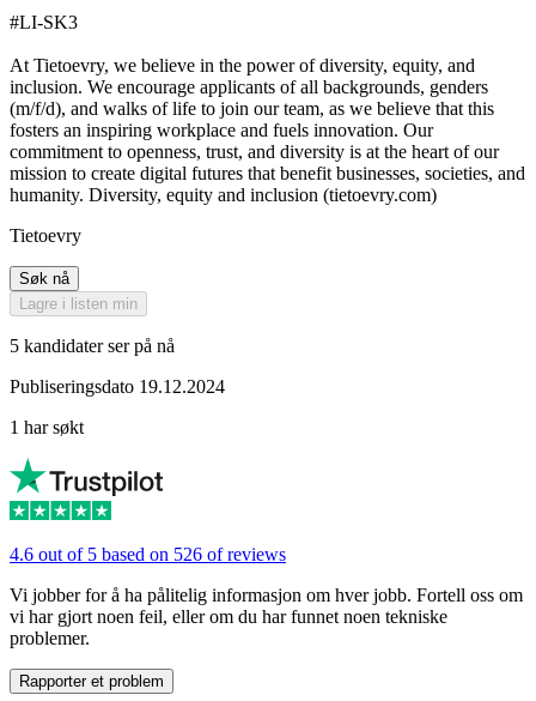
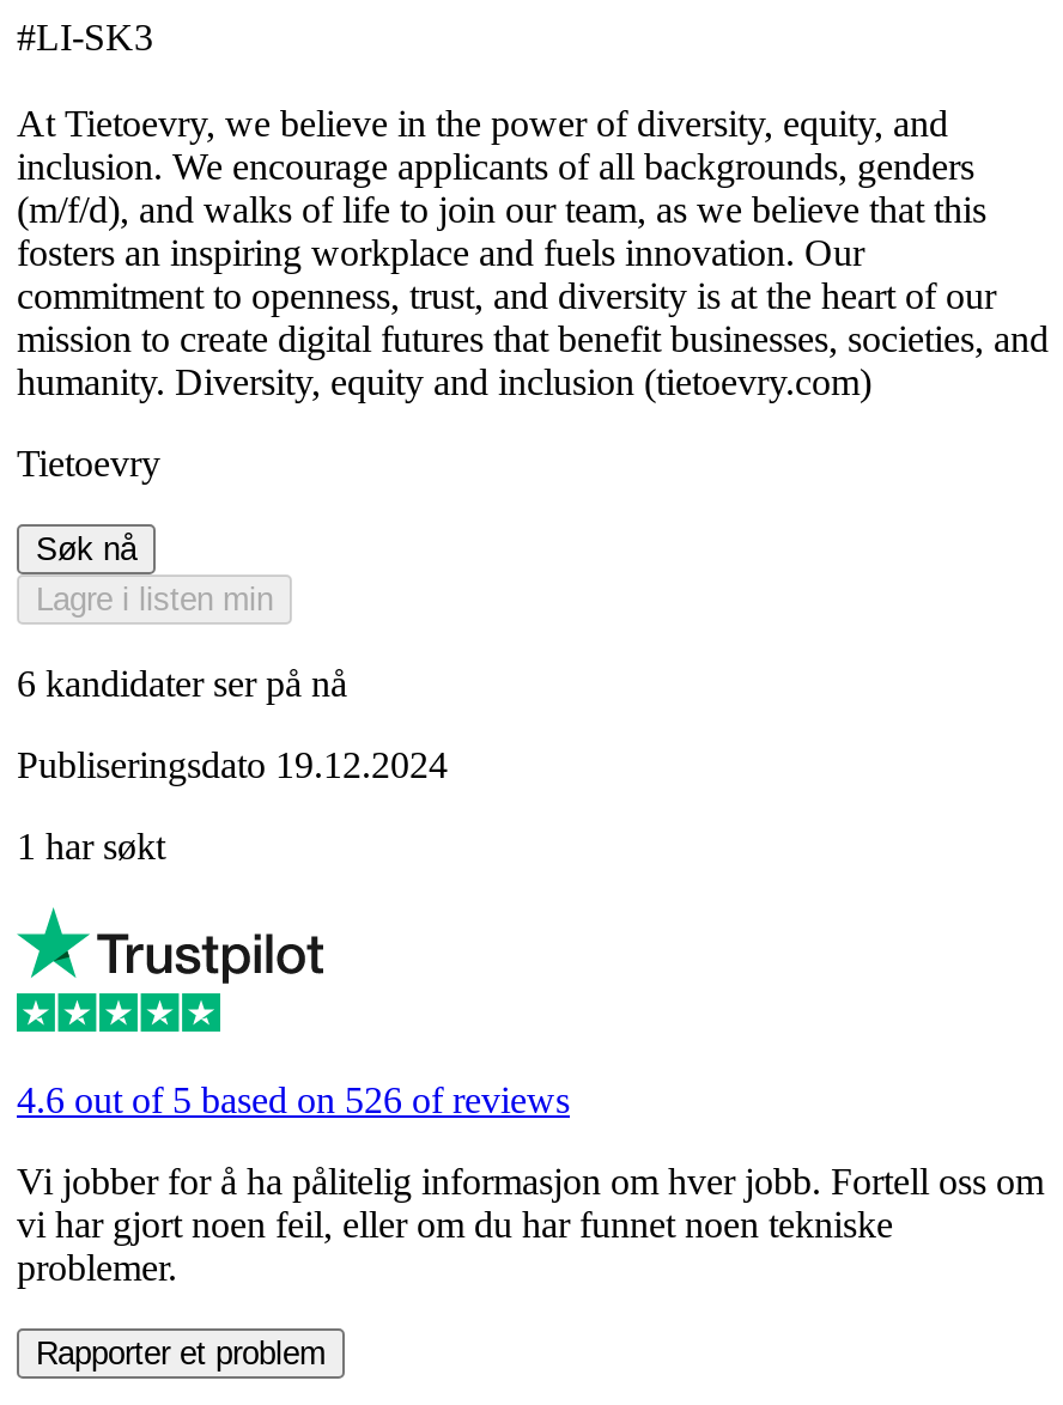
- 5 kandidater ser på nå
+ 6 kandidater ser på nå
